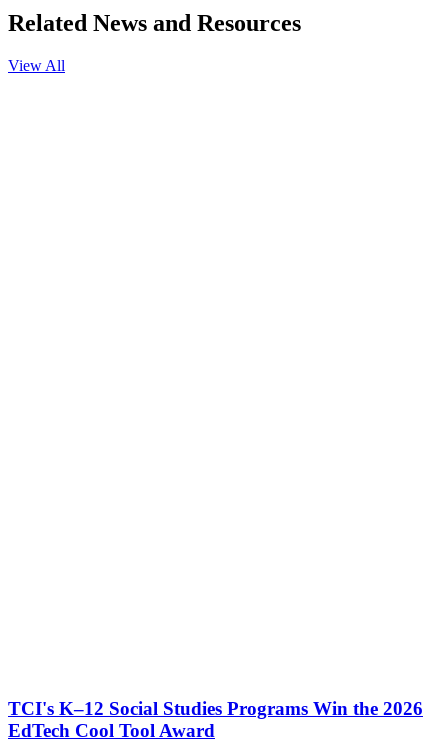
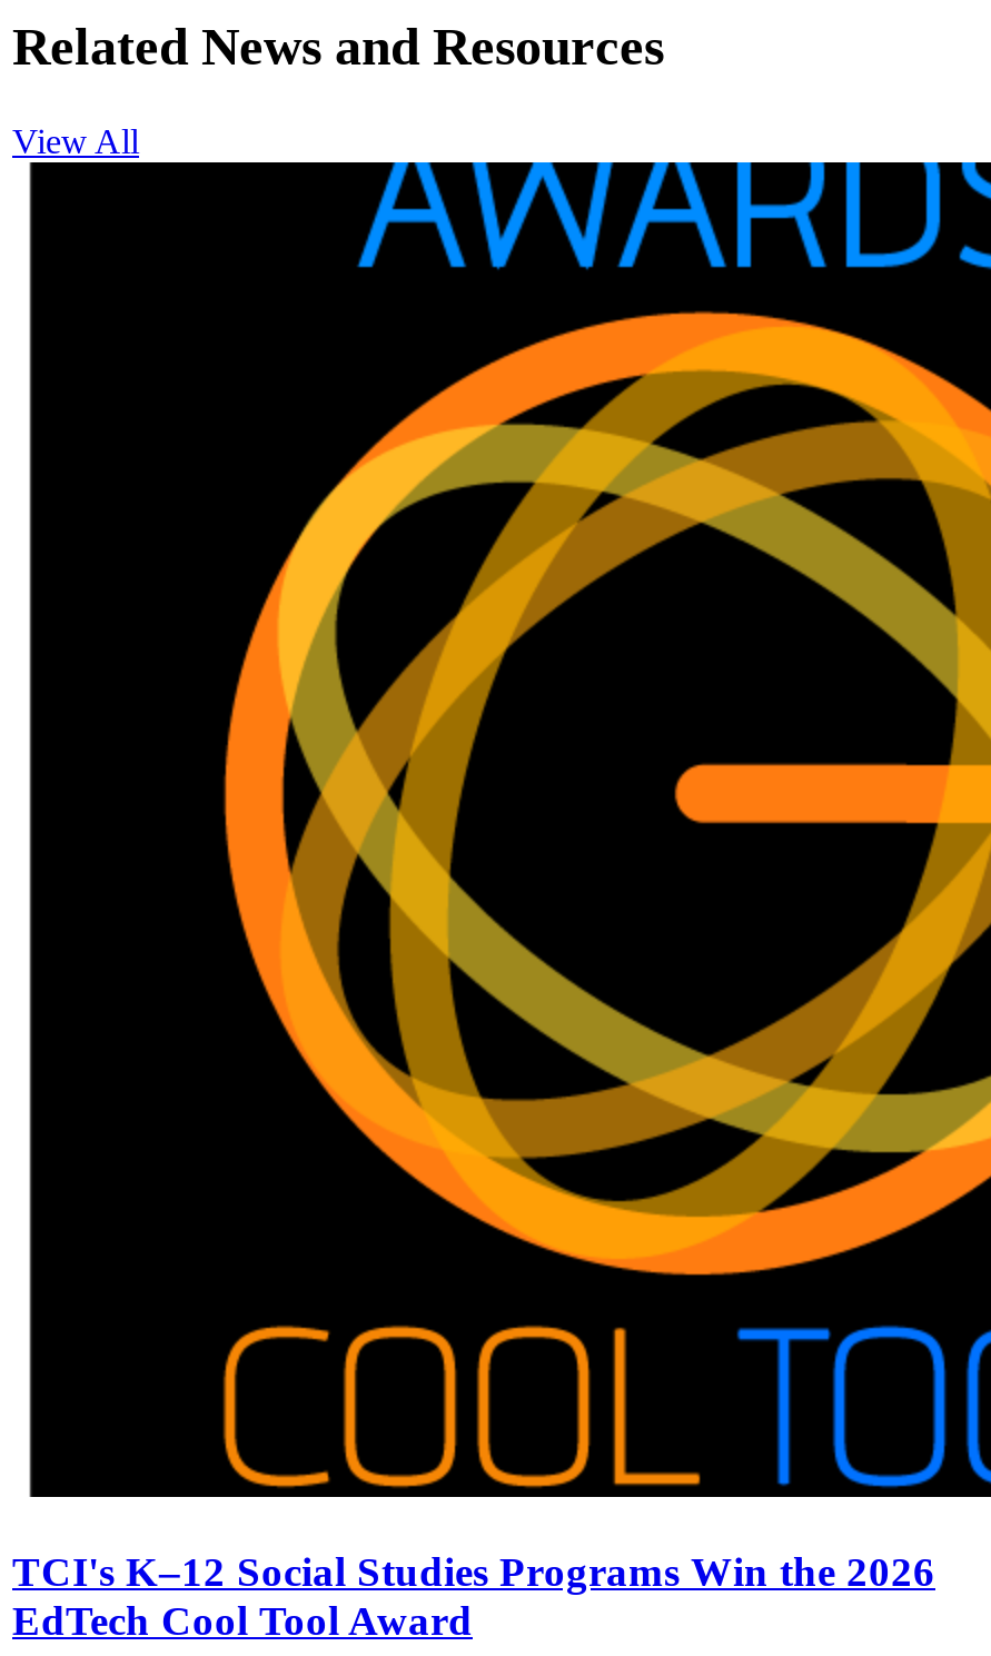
+ [image]
